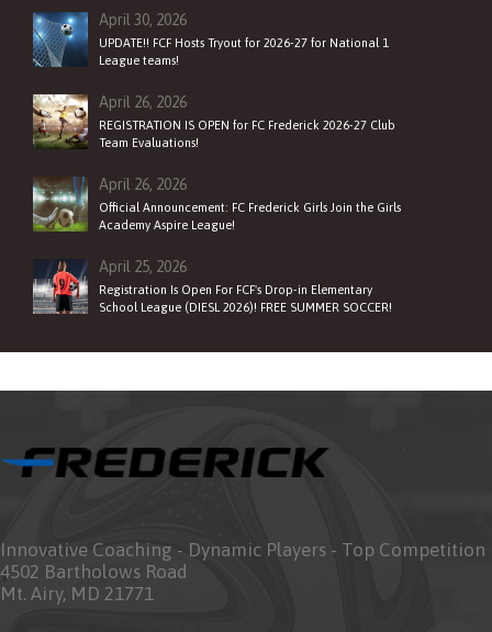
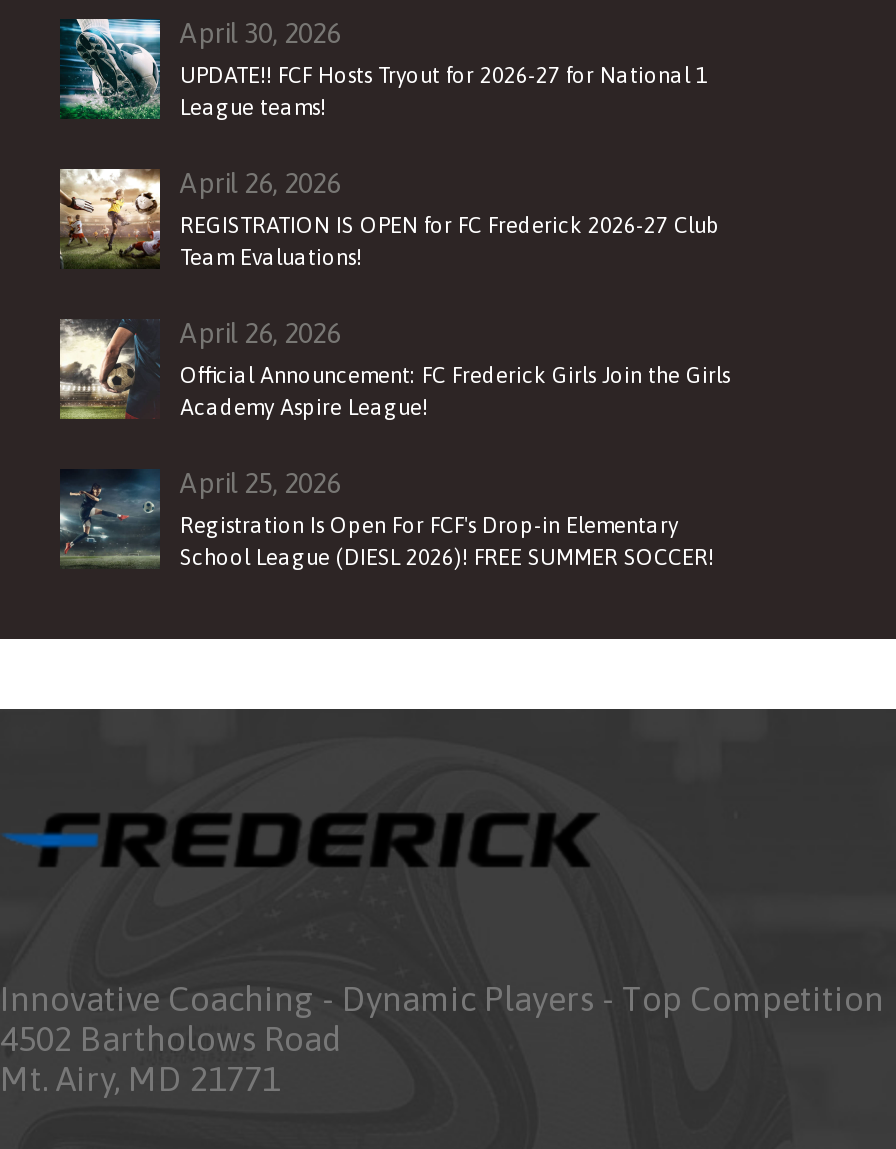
- [image]
+ [image]

- [image]
+ [image]

- [image]
+ [image]
